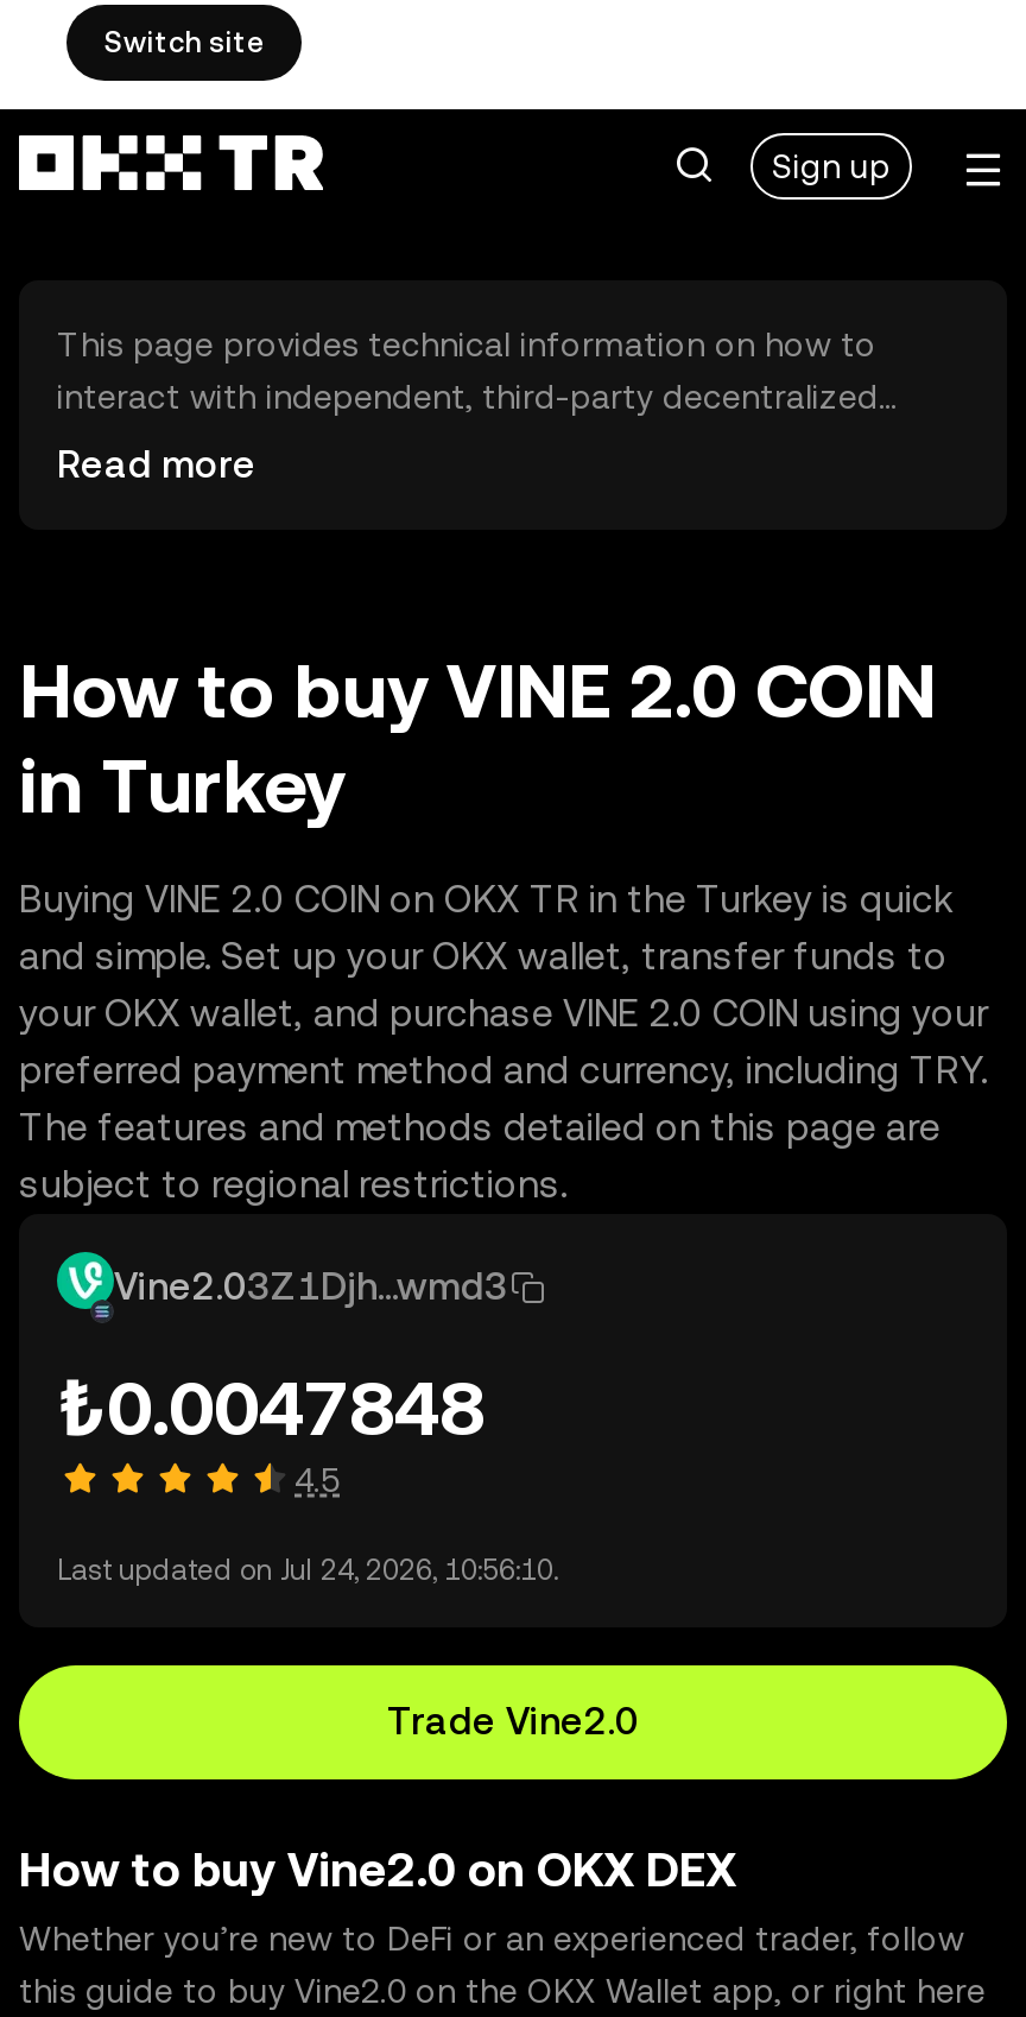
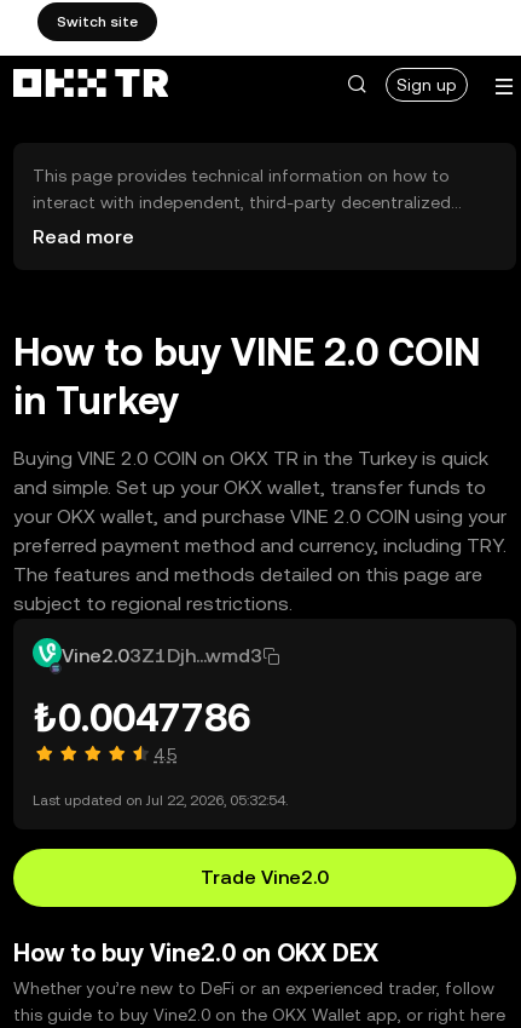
- ₺0.0047848
+ ₺0.0047786

- Last updated on Jul 24, 2026, 10:56:10.
+ Last updated on Jul 22, 2026, 05:32:54.
